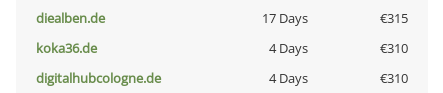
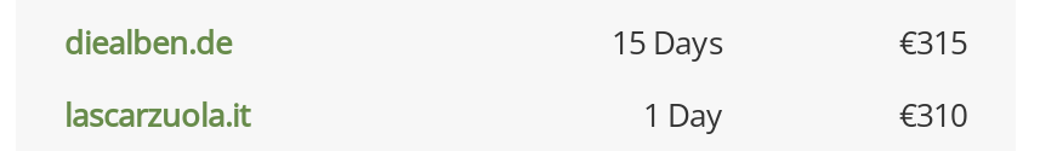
- 17 Days
+ 15 Days

- koka36.de
- 4 Days
- €310
- digitalhubcologne.de
- 4 Days
+ lascarzuola.it
+ 1 Day
